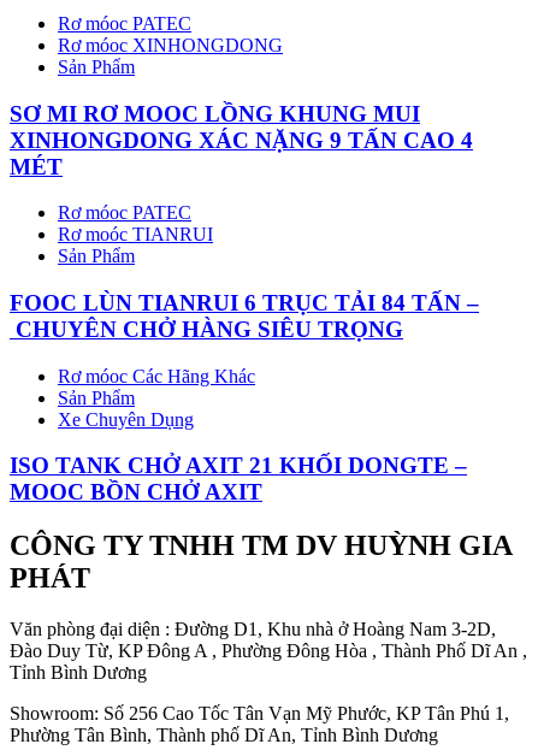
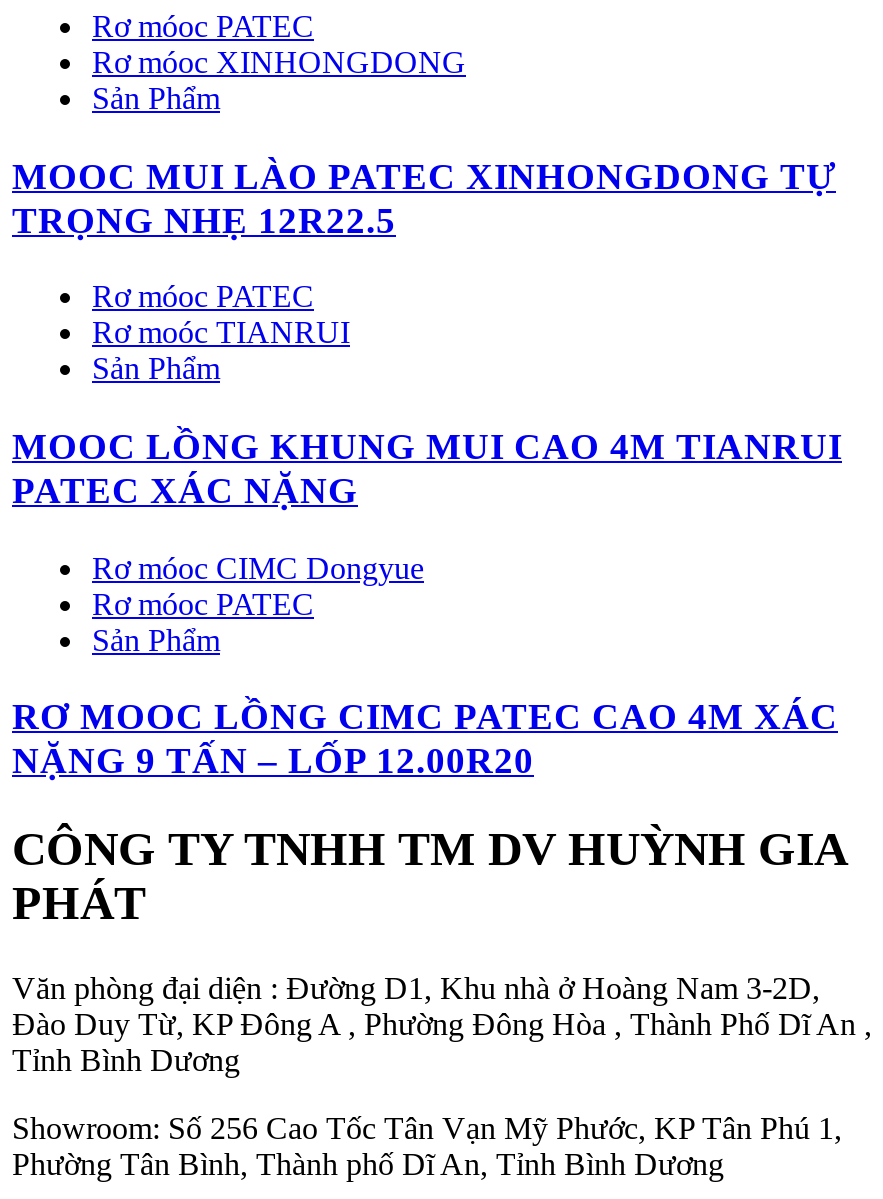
- SƠ MI RƠ MOOC LỒNG KHUNG MUI
- XINHONGDONG XÁC NẶNG 9 TẤN CAO 4
- MÉT
+ MOOC MUI LÀO PATEC XINHONGDONG TỰ
+ TRỌNG NHẸ 12R22.5

- FOOC LÙN TIANRUI 6 TRỤC TẢI 84 TẤN –
- CHUYÊN CHỞ HÀNG SIÊU TRỌNG
+ MOOC LỒNG KHUNG MUI CAO 4M TIANRUI
+ PATEC XÁC NẶNG

- Rơ móoc Các Hãng Khác
+ Rơ móoc CIMC Dongyue
+ Rơ móoc PATEC

- Xe Chuyên Dụng
- ISO TANK CHỞ AXIT 21 KHỐI DONGTE –
- MOOC BỒN CHỞ AXIT
+ RƠ MOOC LỒNG CIMC PATEC CAO 4M XÁC
+ NẶNG 9 TẤN – LỐP 12.00R20
